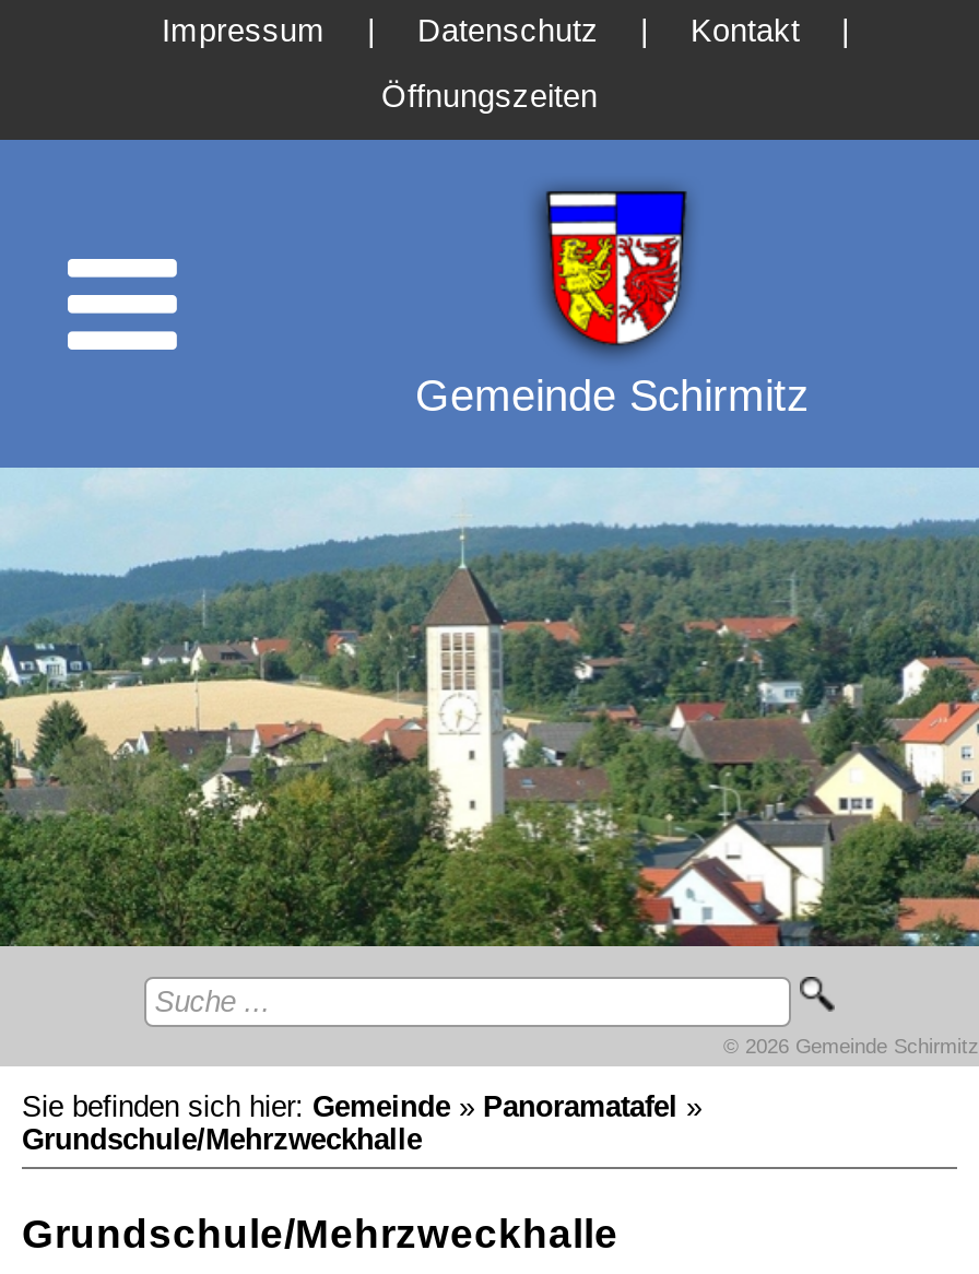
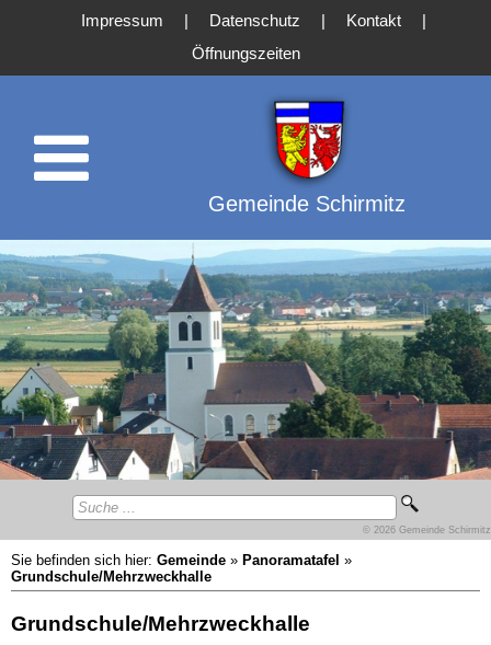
- [image]
+ [image]
